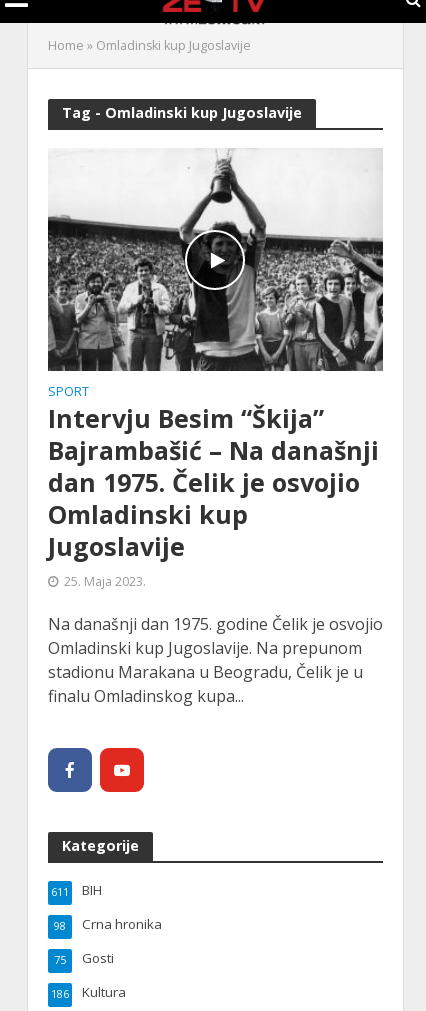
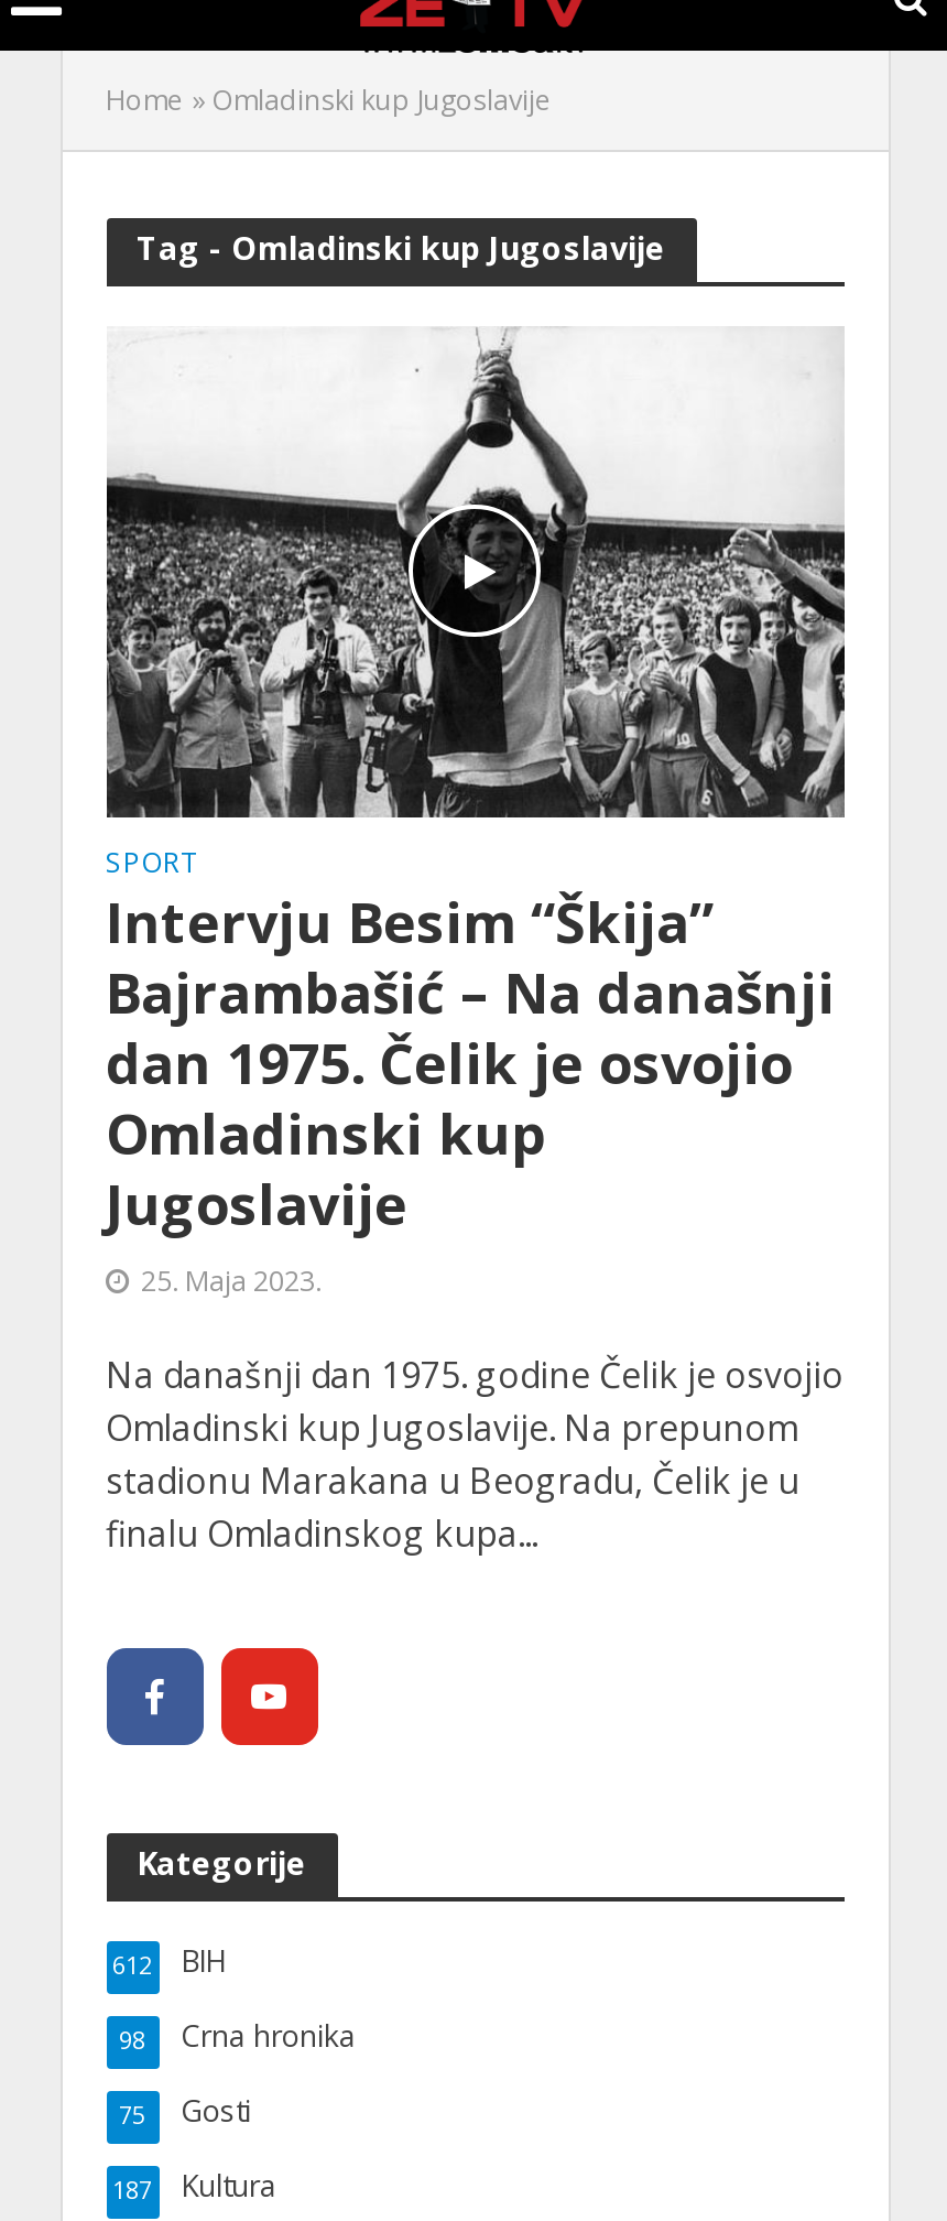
- 611 BIH
+ 612 BIH

- 186 Kultura
+ 187 Kultura
